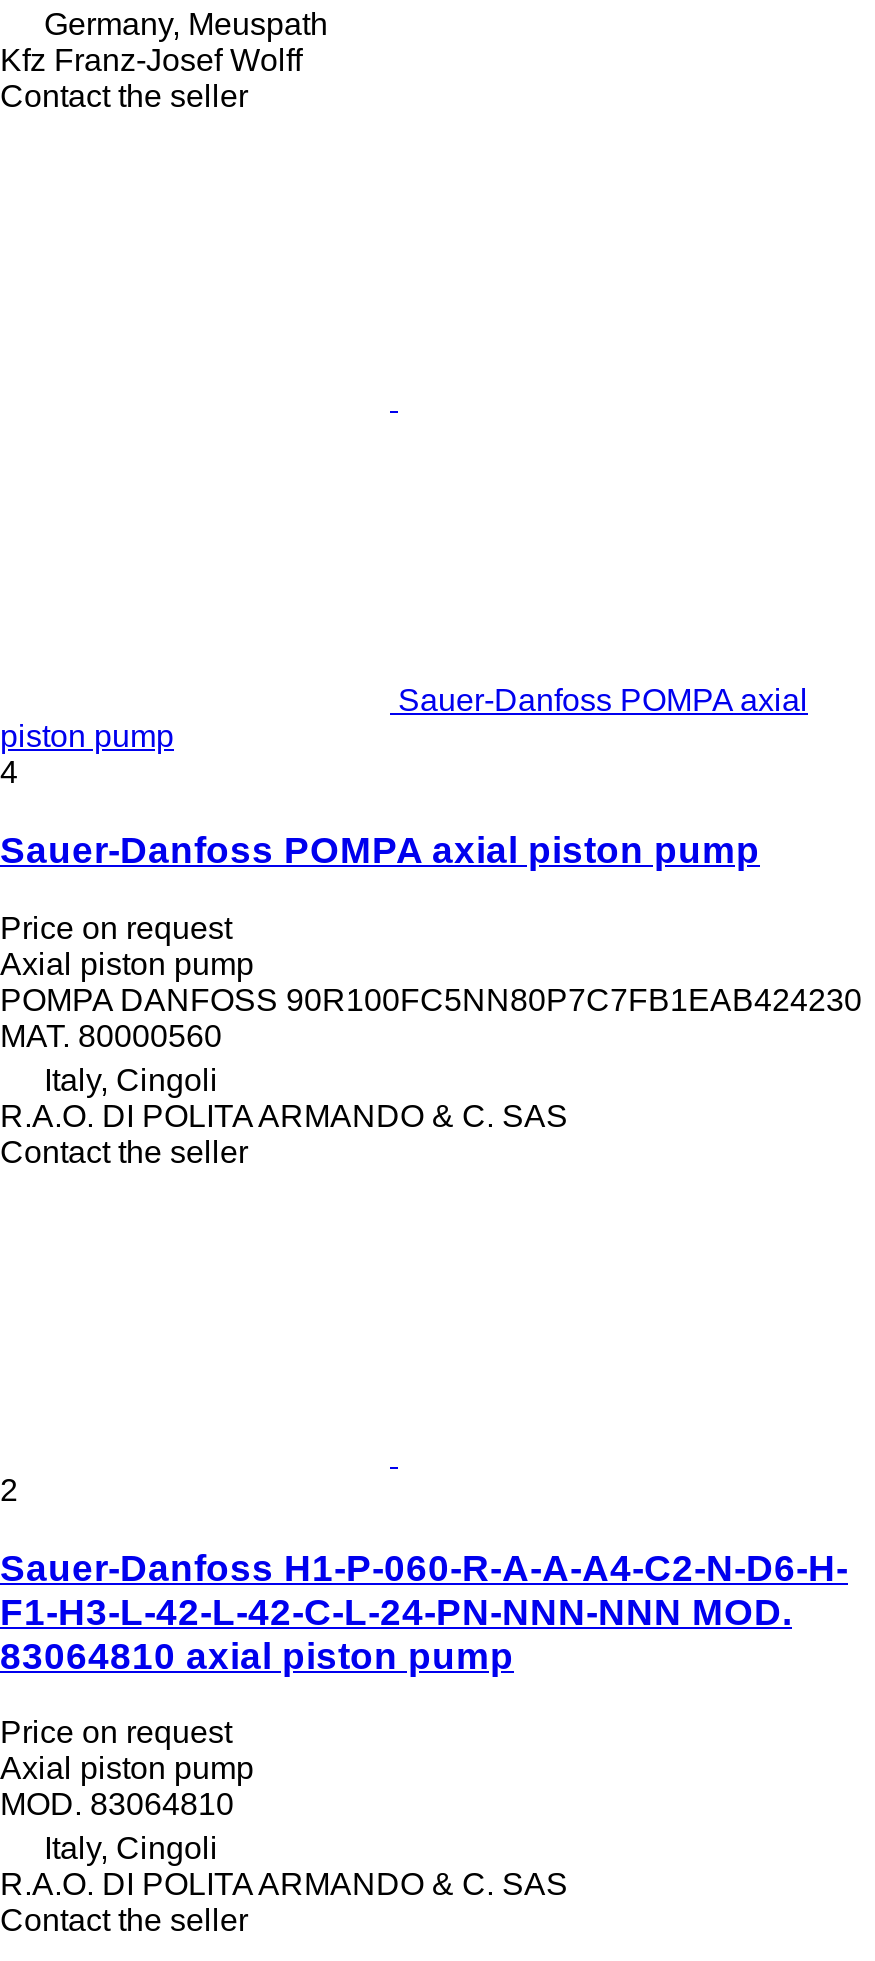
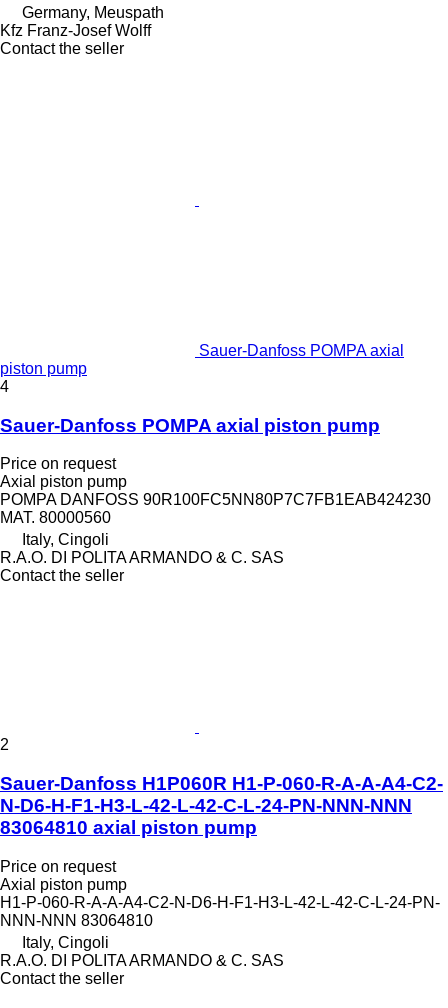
- Sauer-Danfoss H1-P-060-R-A-A-A4-C2-N-D6-H-
- F1-H3-L-42-L-42-C-L-24-PN-NNN-NNN MOD.
+ Sauer-Danfoss H1P060R H1-P-060-R-A-A-A4-C2-
+ N-D6-H-F1-H3-L-42-L-42-C-L-24-PN-NNN-NNN

- MOD. 83064810
+ H1-P-060-R-A-A-A4-C2-N-D6-H-F1-H3-L-42-L-42-C-L-24-PN-
+ NNN-NNN 83064810
